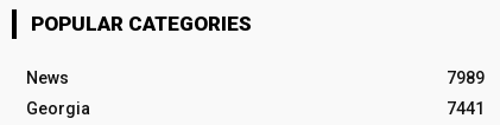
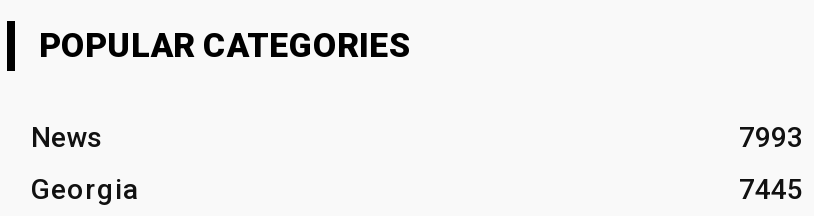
- 7989
+ 7993

- 7441
+ 7445
